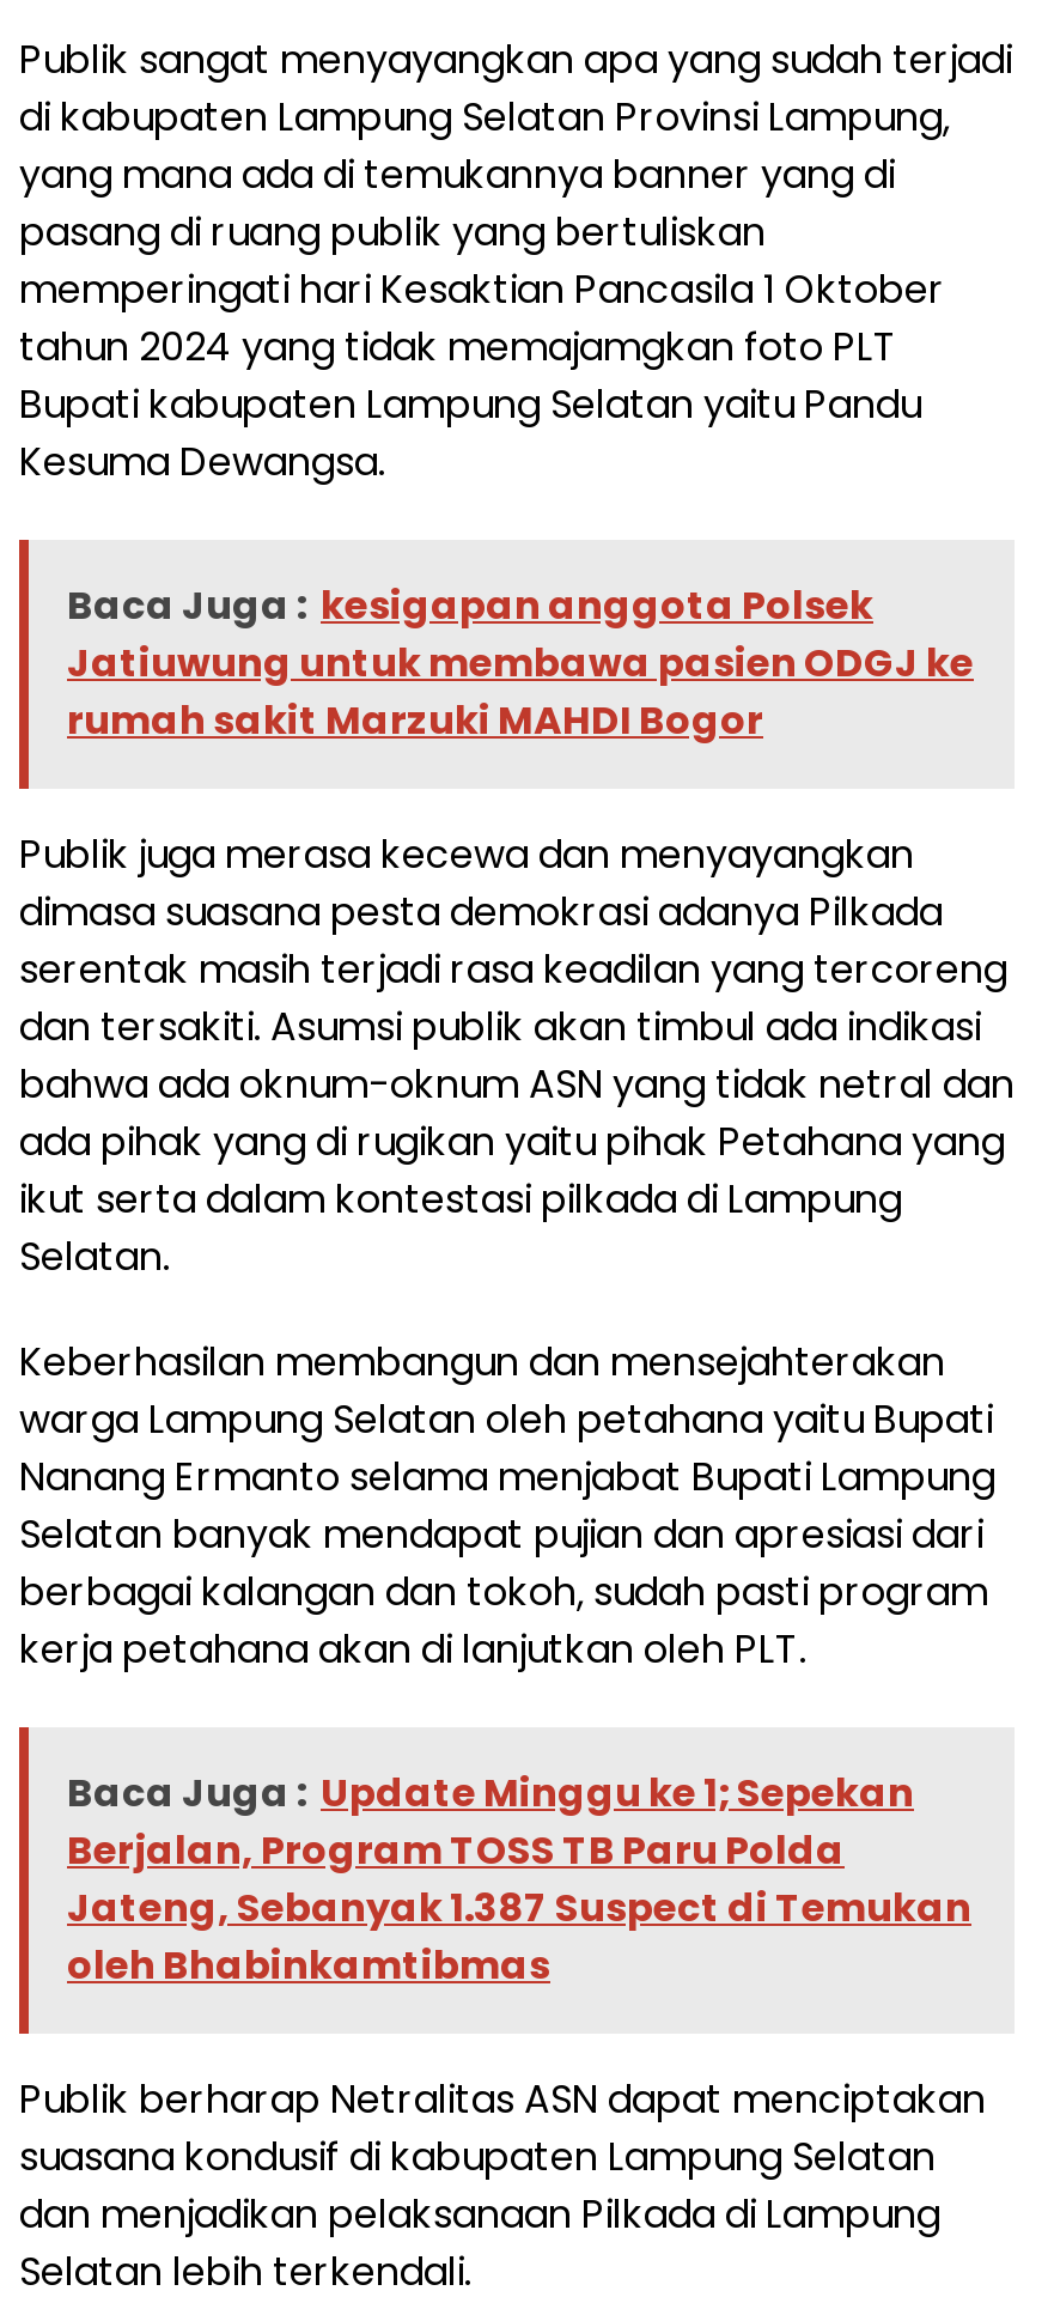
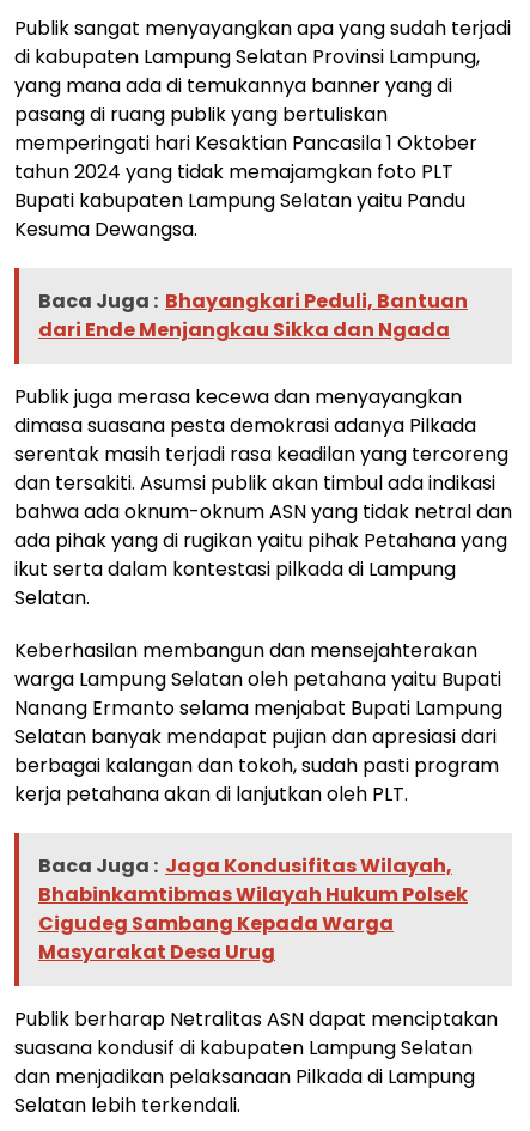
- Baca Juga : kesigapan anggota Polsek
- Jatiuwung untuk membawa pasien ODGJ ke
- rumah sakit Marzuki MAHDI Bogor
+ Baca Juga : Bhayangkari Peduli, Bantuan
+ dari Ende Menjangkau Sikka dan Ngada

- Baca Juga : Update Minggu ke 1; Sepekan
- Berjalan, Program TOSS TB Paru Polda
- Jateng, Sebanyak 1.387 Suspect di Temukan
- oleh Bhabinkamtibmas
+ Baca Juga : Jaga Kondusifitas Wilayah,
+ Bhabinkamtibmas Wilayah Hukum Polsek
+ Cigudeg Sambang Kepada Warga
+ Masyarakat Desa Urug
